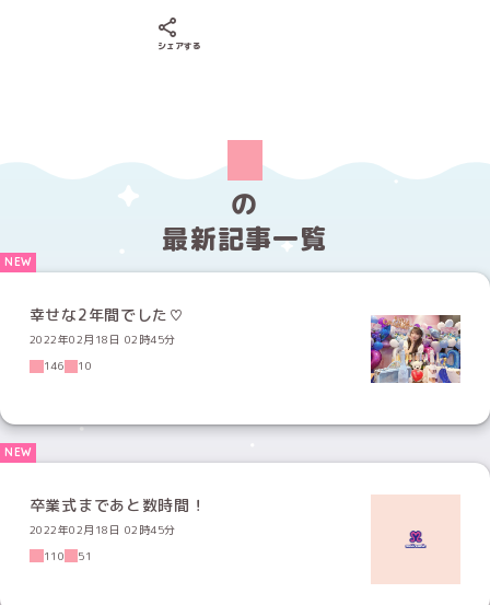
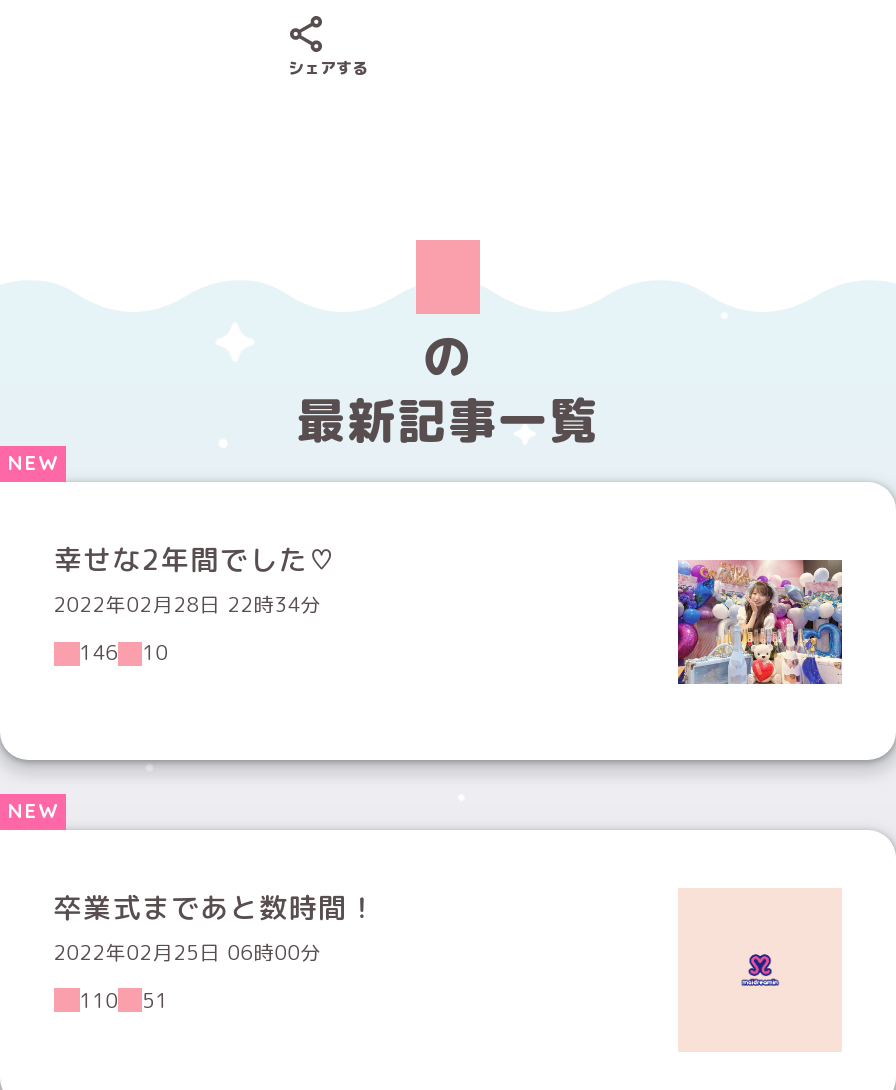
- 2022年02月18日 02時45分
+ 2022年02月28日 22時34分

- 2022年02月18日 02時45分
+ 2022年02月25日 06時00分
